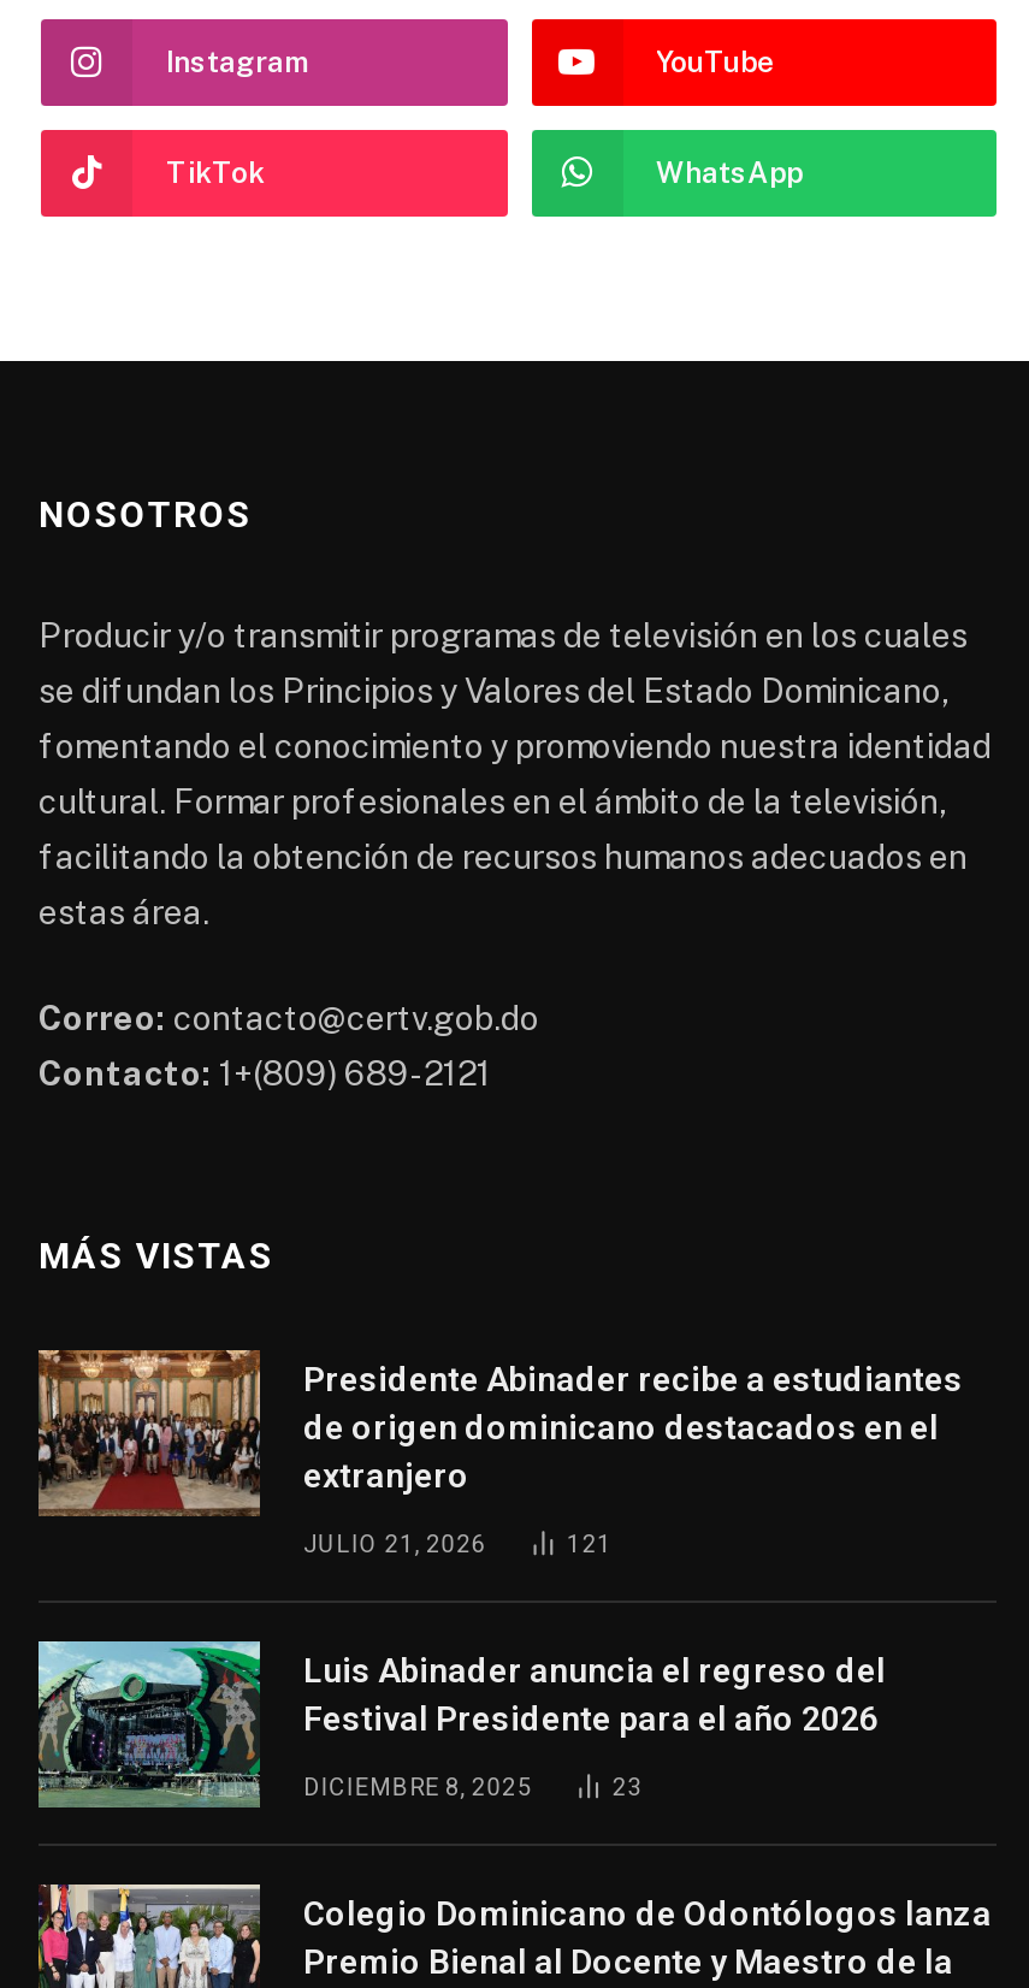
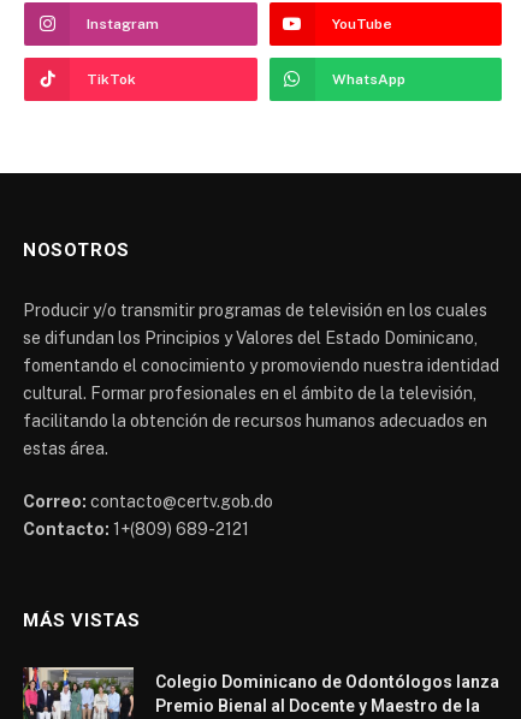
- [image]
- Presidente Abinader recibe a estudiantes
- de origen dominicano destacados en el
- extranjero
- JULIO 21, 2026
- 121
- Luis Abinader anuncia el regreso del
- Festival Presidente para el año 2026
- DICIEMBRE 8, 2025
- 23

- [image]
